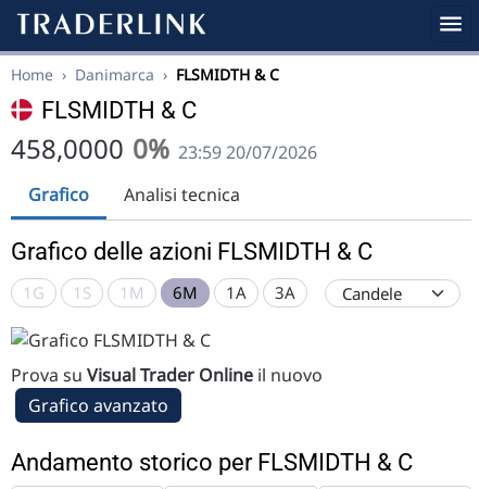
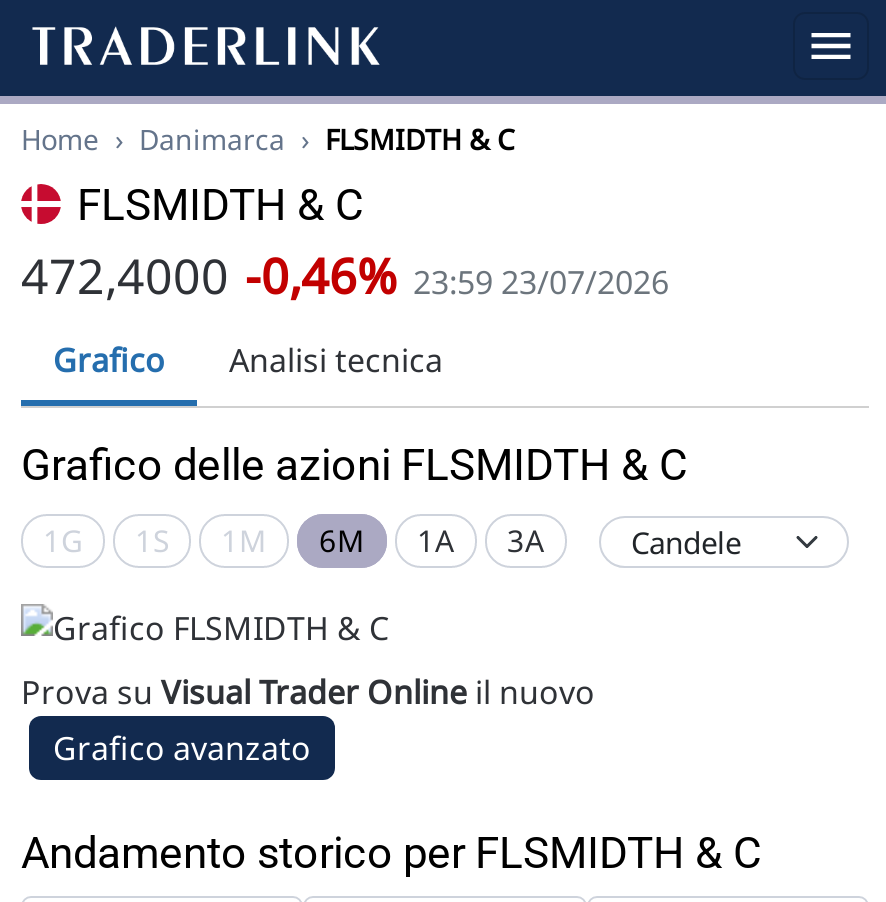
- 458,0000 0% 23:59 20/07/2026
+ 472,4000 -0,46% 23:59 23/07/2026
